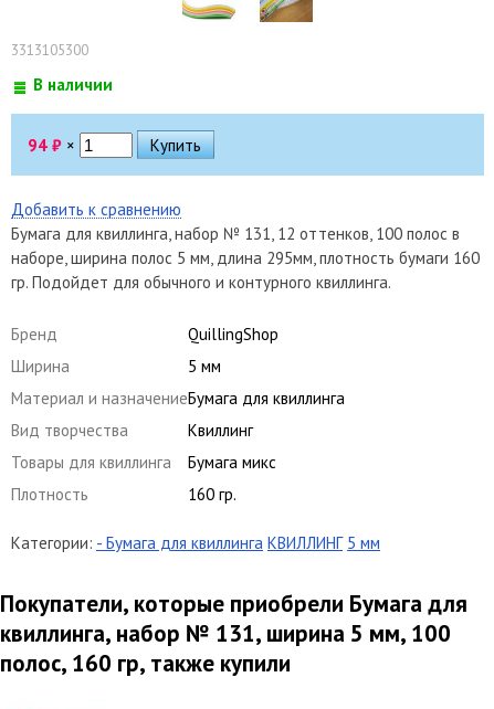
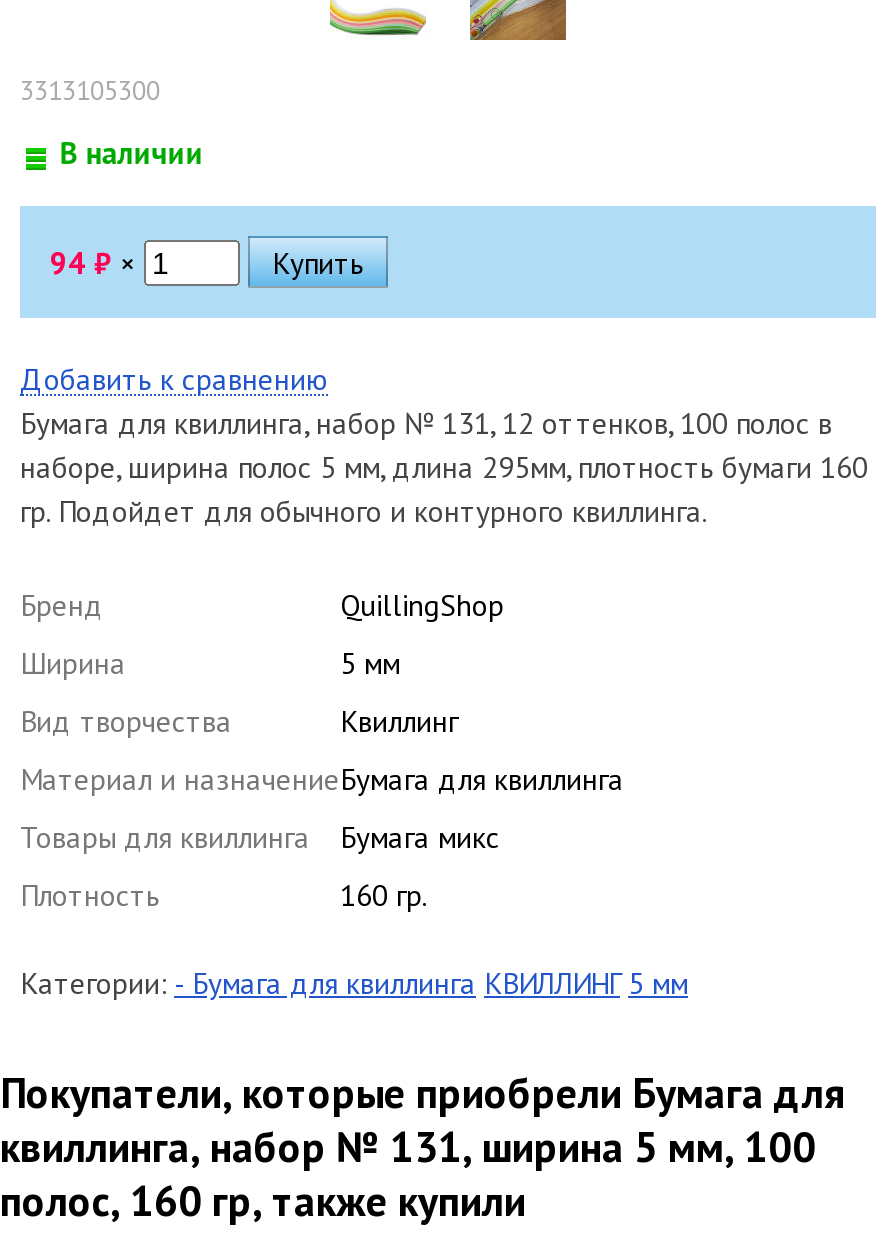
moved down: Материал и назначениеБумага для квиллинга

moved up: Вид творчества | Квиллинг
